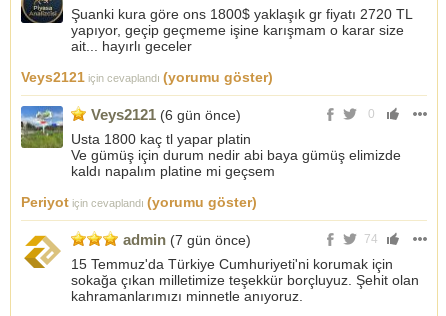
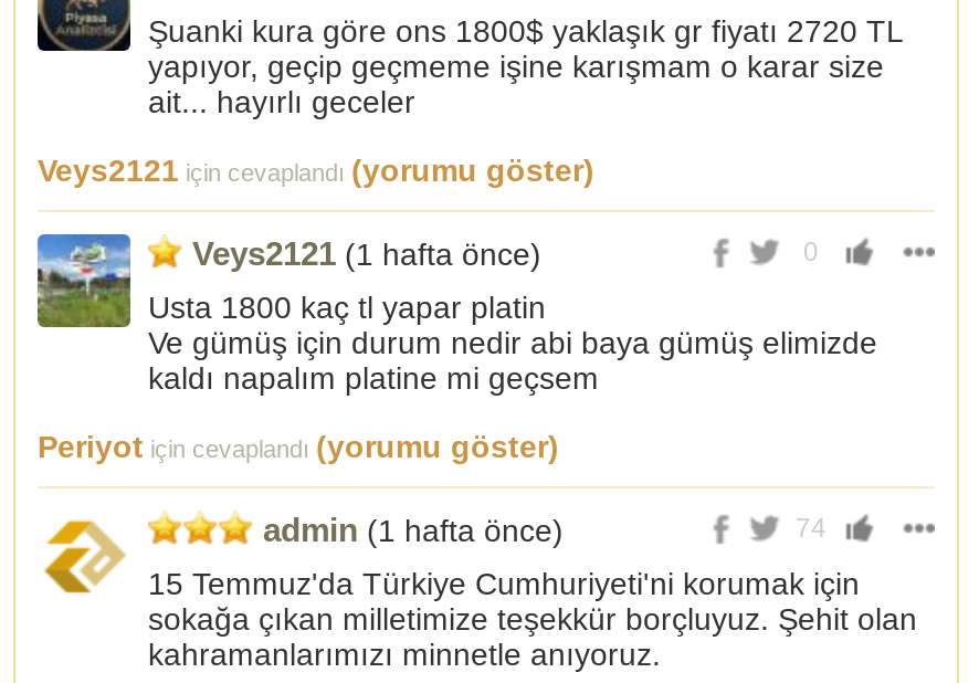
- Veys2121 (6 gün önce)
+ Veys2121 (1 hafta önce)

- admin (7 gün önce)
+ admin (1 hafta önce)
